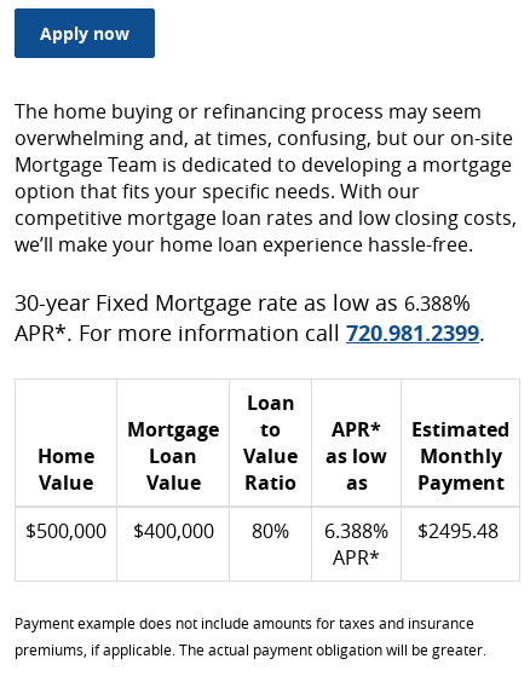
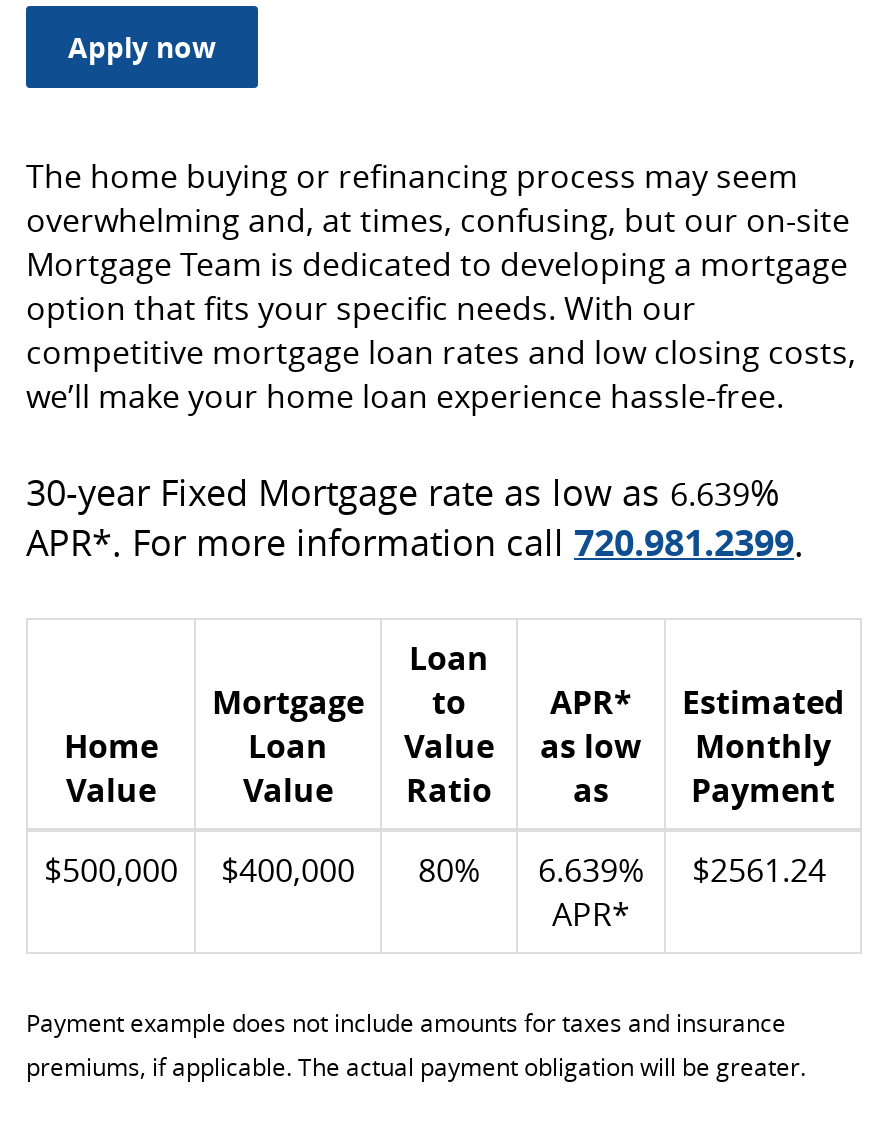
- 30-year Fixed Mortgage rate as low as 6.388%
+ 30-year Fixed Mortgage rate as low as 6.639%

- 6.388%
+ 6.639%

- $2495.48
+ $2561.24
